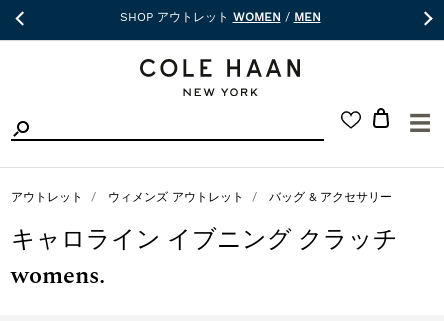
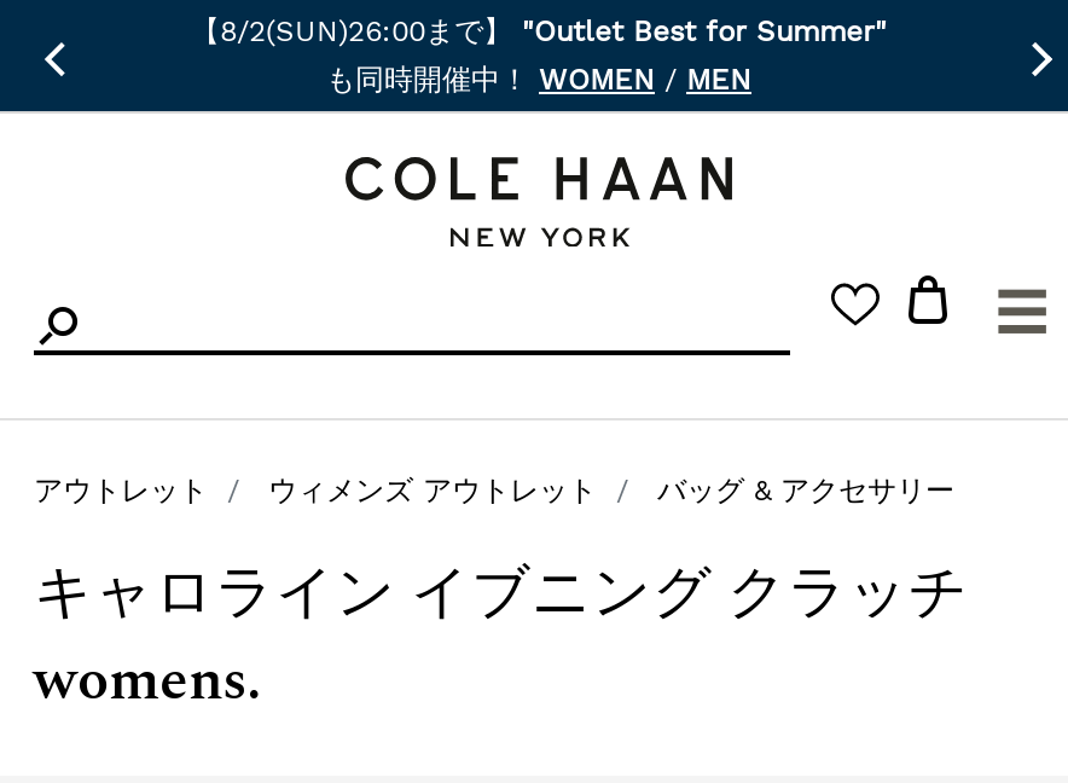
- SHOP アウトレットWOMEN / MEN
+ 【8/2(SUN)26:00まで】"Outlet Best for Summer"
+ も同時開催中！WOMEN / MEN
